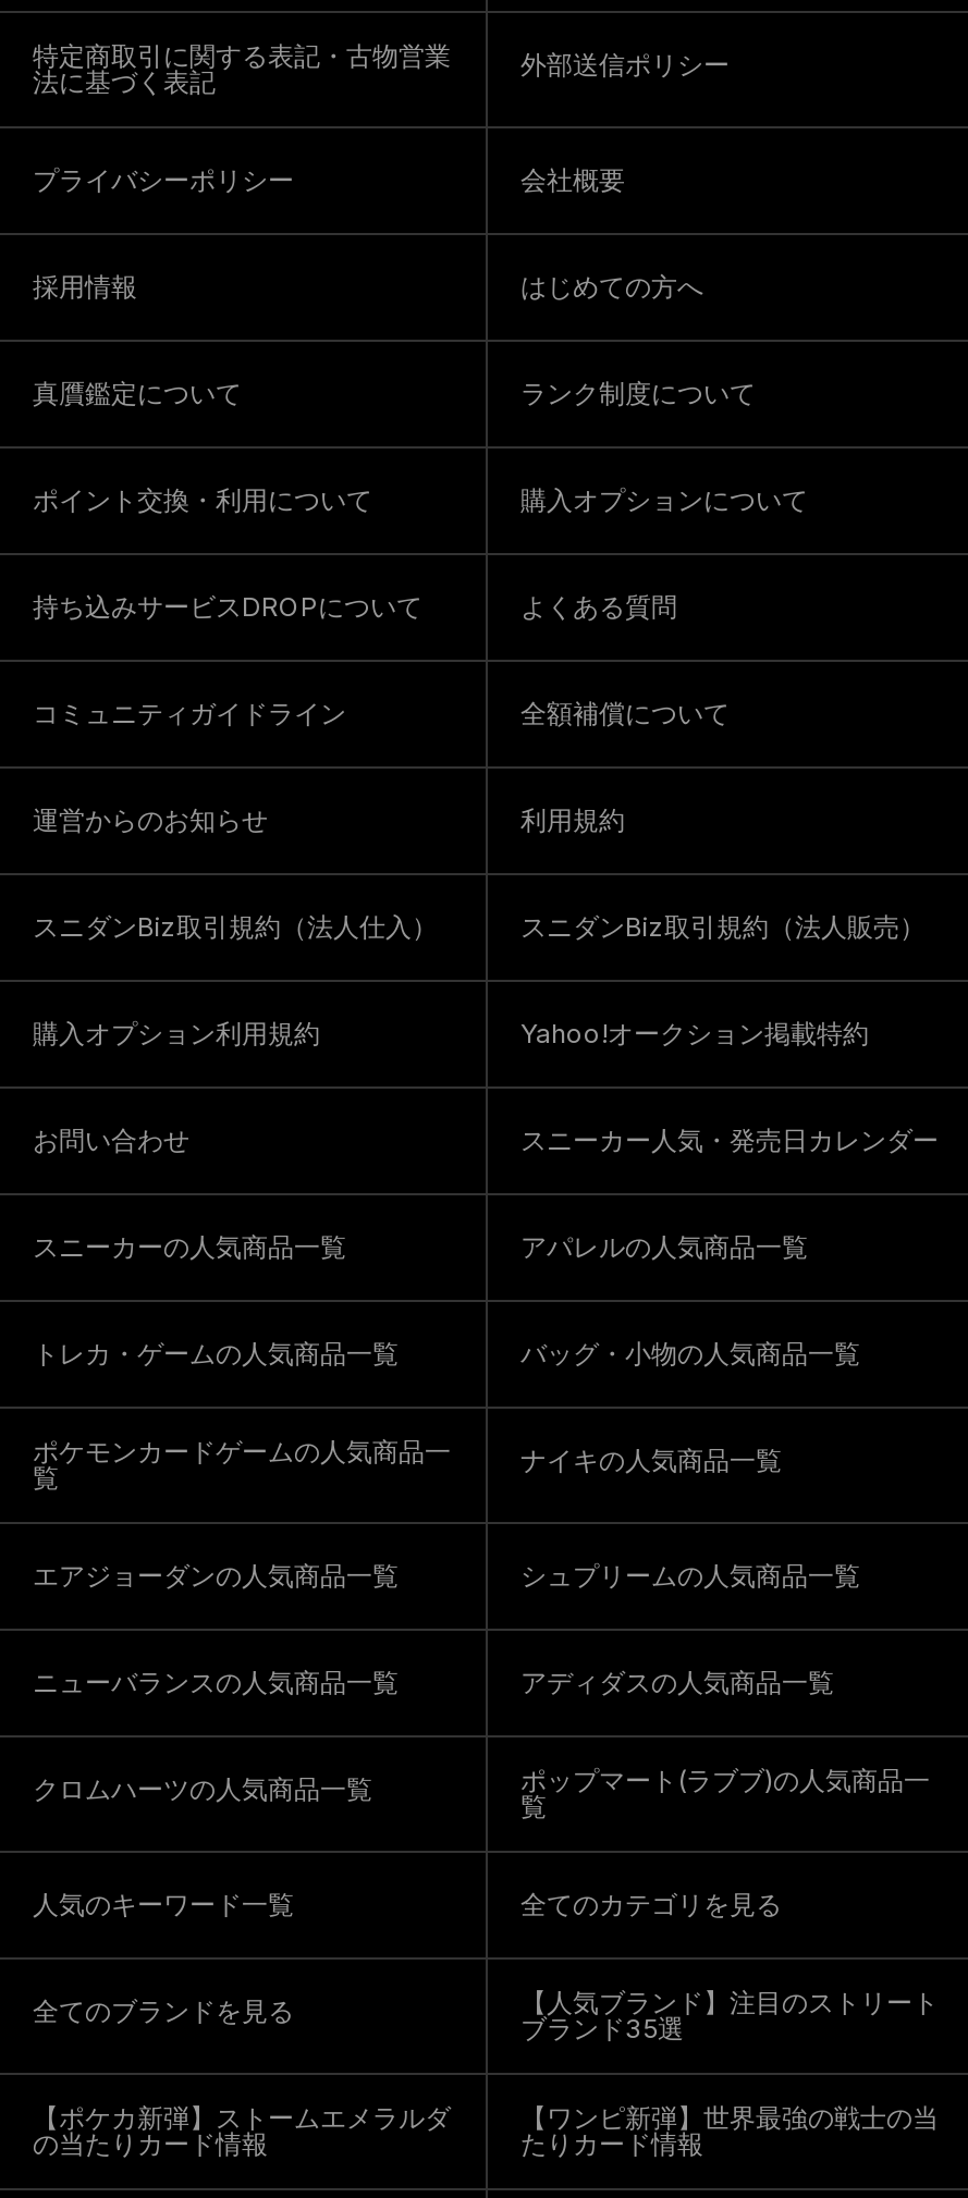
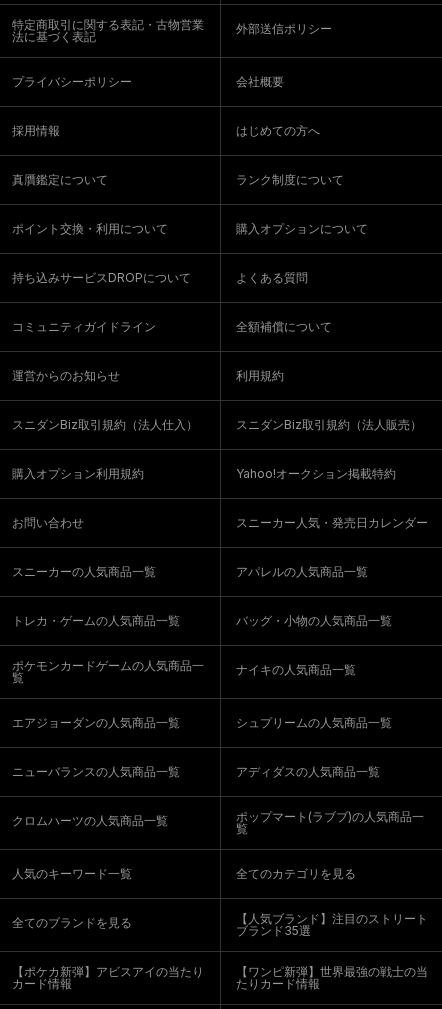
- 【ポケカ新弾】ストームエメラルダ
- の当たりカード情報
+ 【ポケカ新弾】アビスアイの当たり
+ カード情報
